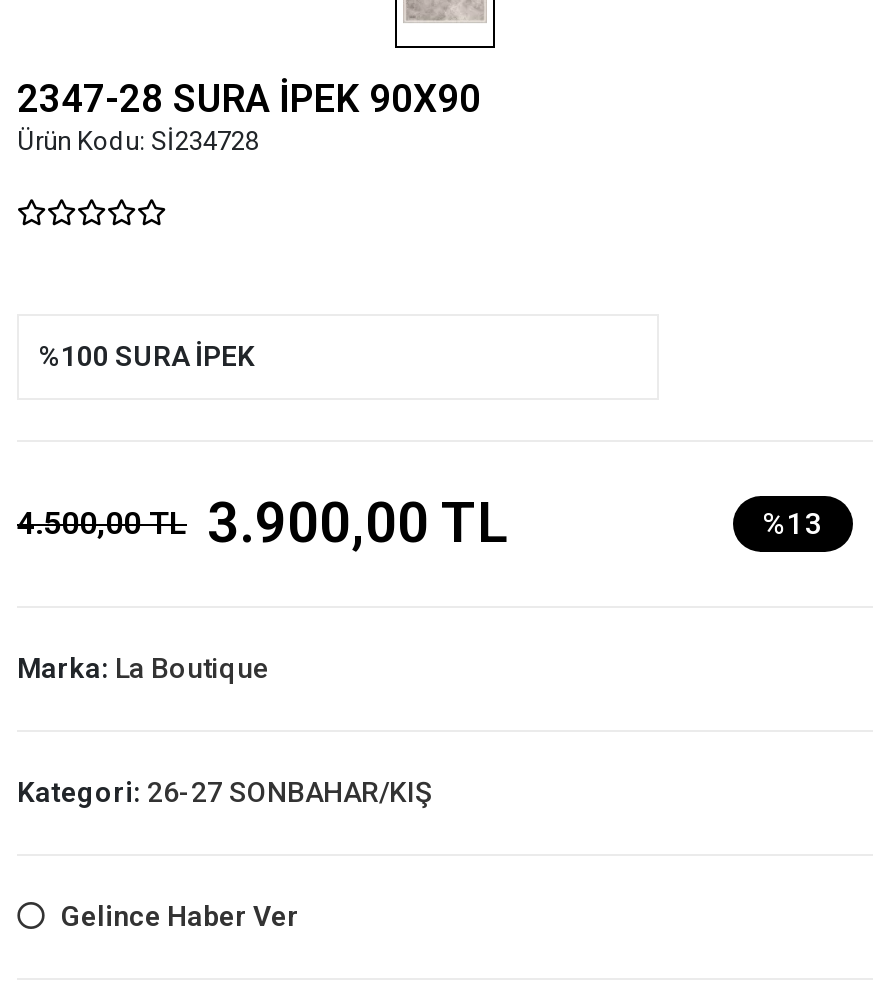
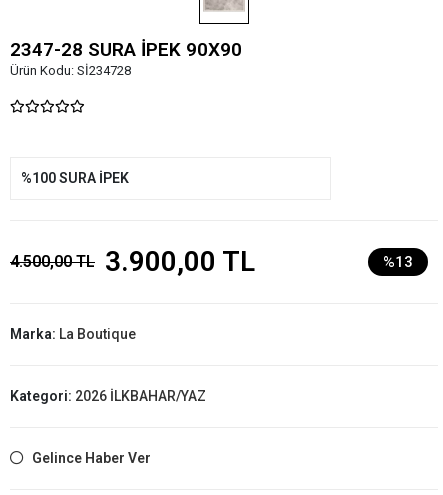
- Kategori: 26-27 SONBAHAR/KIŞ
+ Kategori: 2026 İLKBAHAR/YAZ
